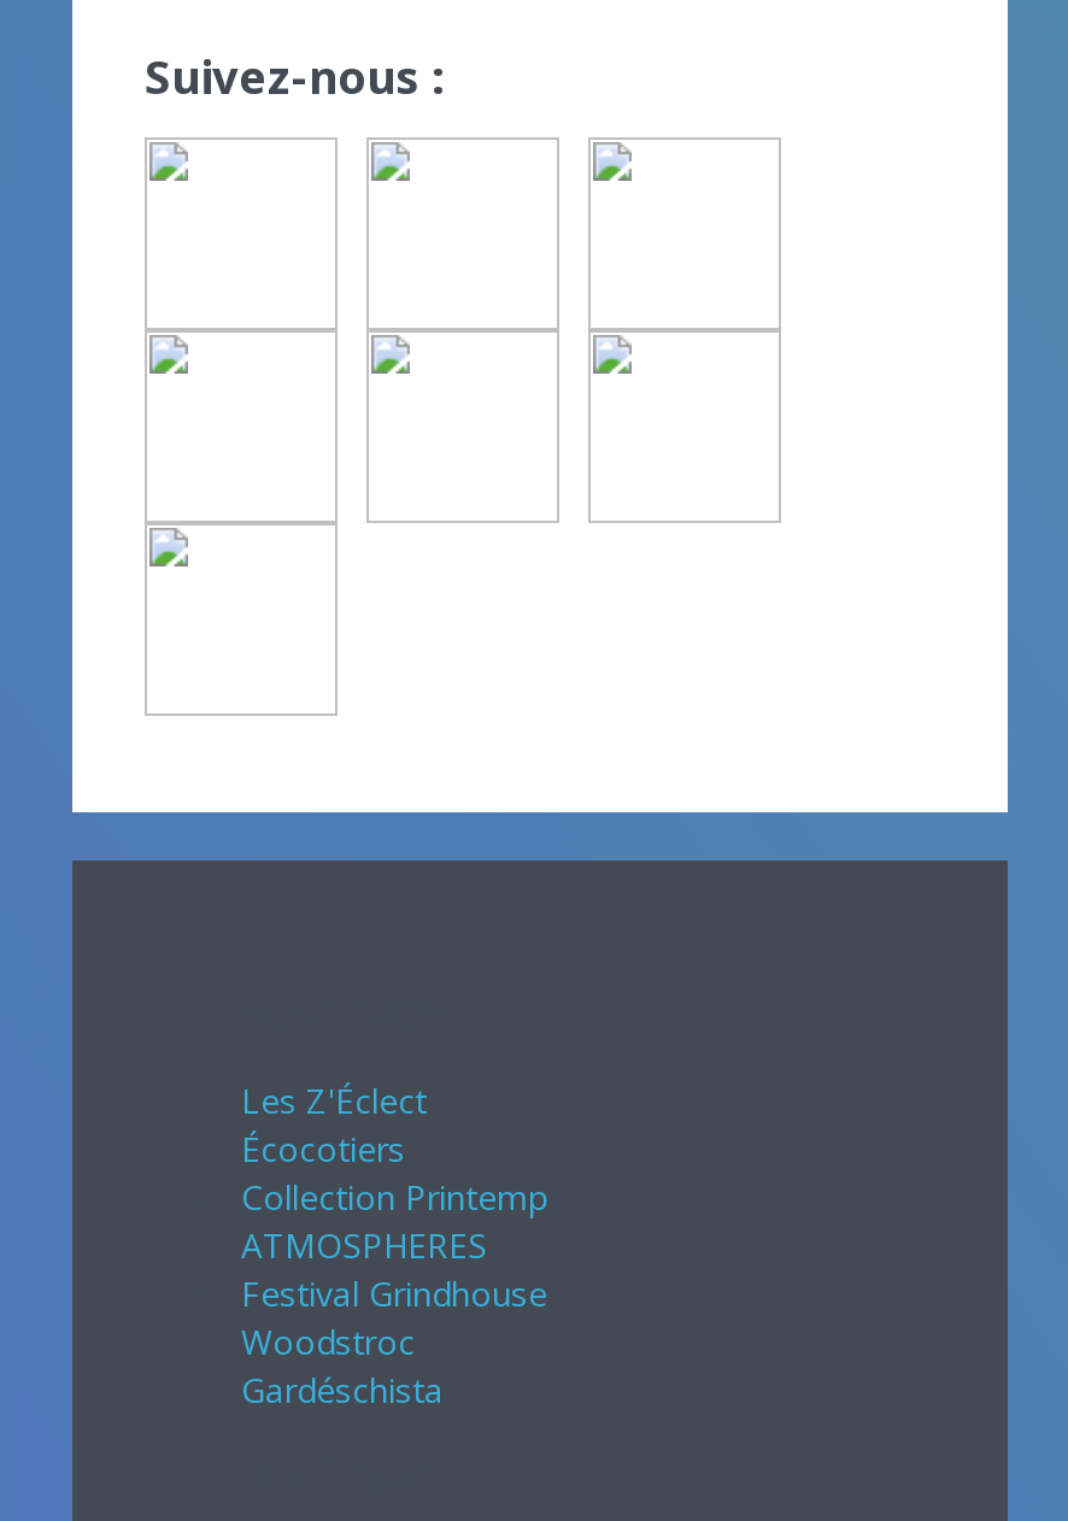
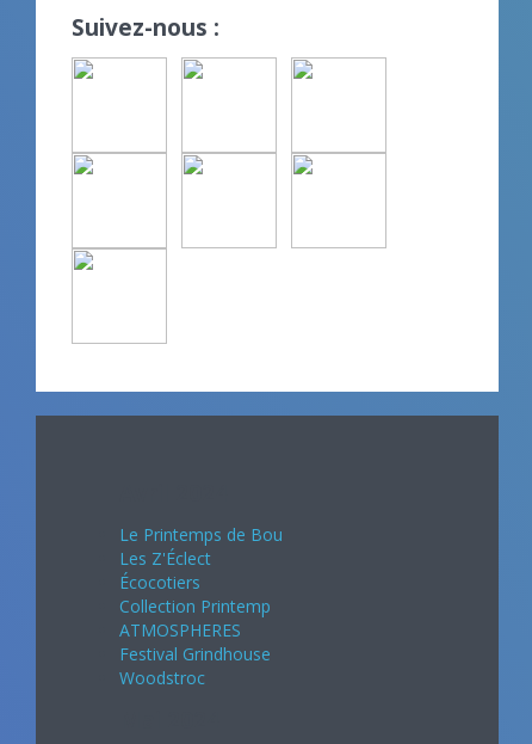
+ Le Printemps de Bou

moved down: Les Z'Éclect | Écocotiers | Collection Printemp | ATMOSPHERES | Festival Grindhouse | Woodstroc

- Gardéschista
